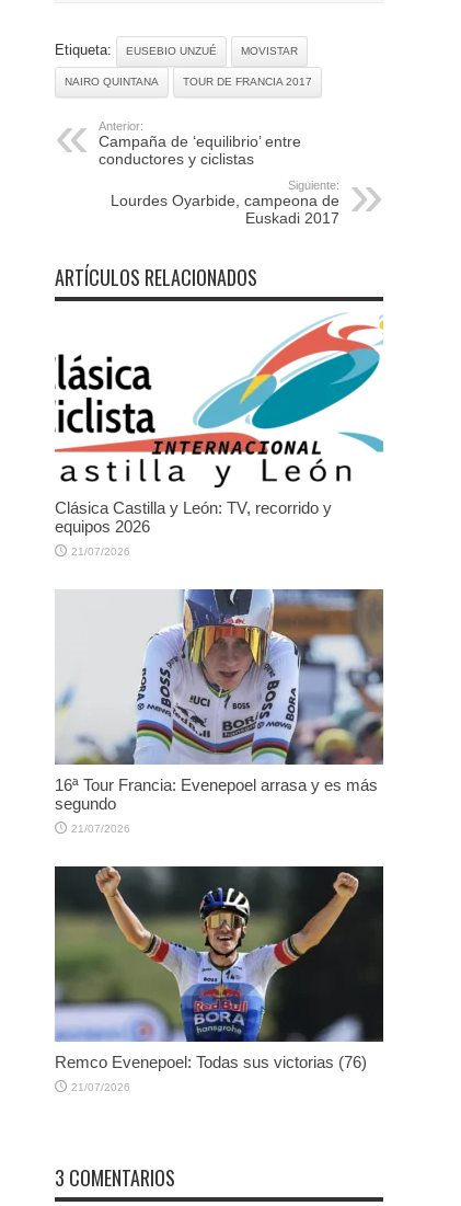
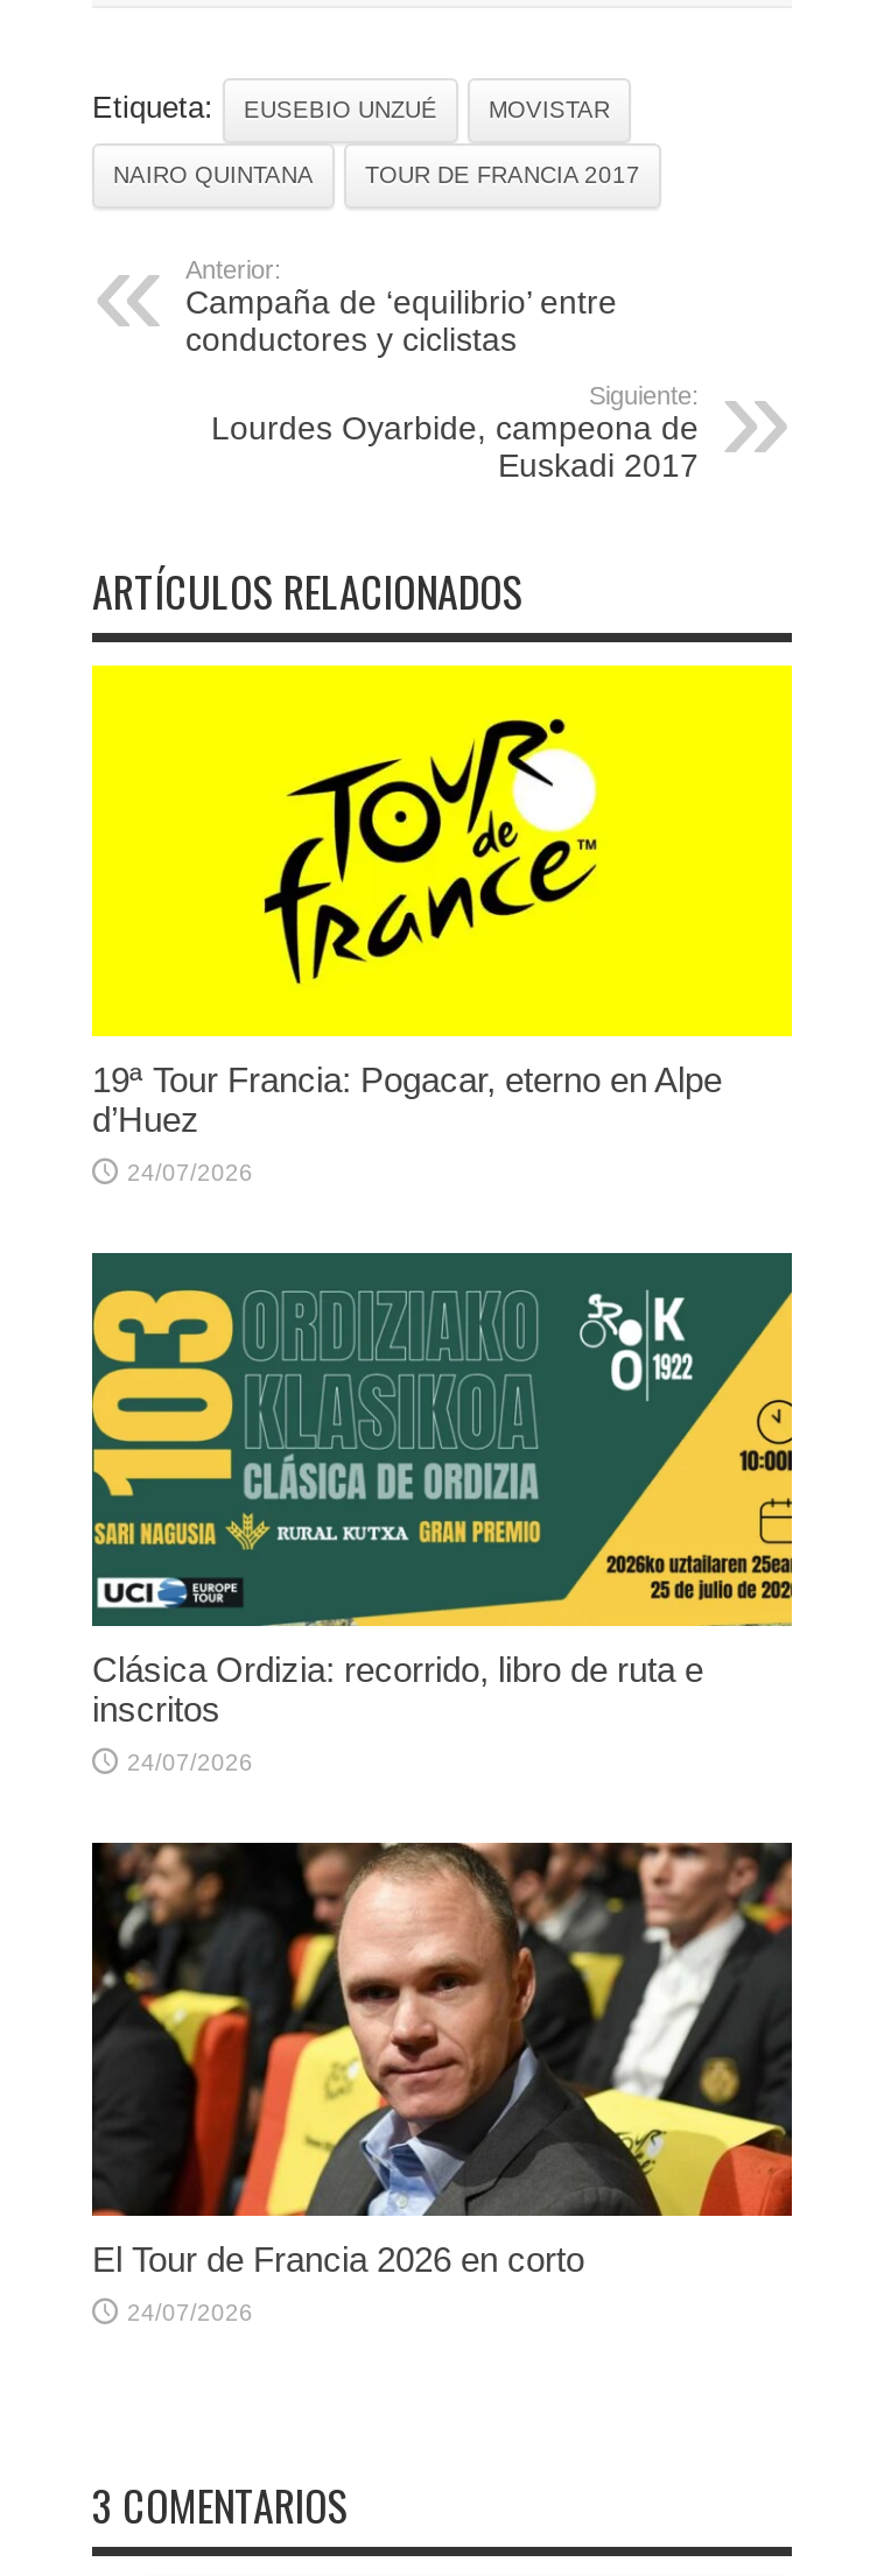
- [image]
- Clásica Castilla y León: TV, recorrido y
- equipos 2026
+ [image]
+ 19ª Tour Francia: Pogacar, eterno en Alpe
+ d’Huez

- 21/07/2026
+ 24/07/2026

- [image]
- 16ª Tour Francia: Evenepoel arrasa y es más
- segundo
+ [image]
+ Clásica Ordizia: recorrido, libro de ruta e
+ inscritos

- 21/07/2026
+ 24/07/2026

- [image]
- Remco Evenepoel: Todas sus victorias (76)
+ [image]
+ El Tour de Francia 2026 en corto

- 21/07/2026
+ 24/07/2026
